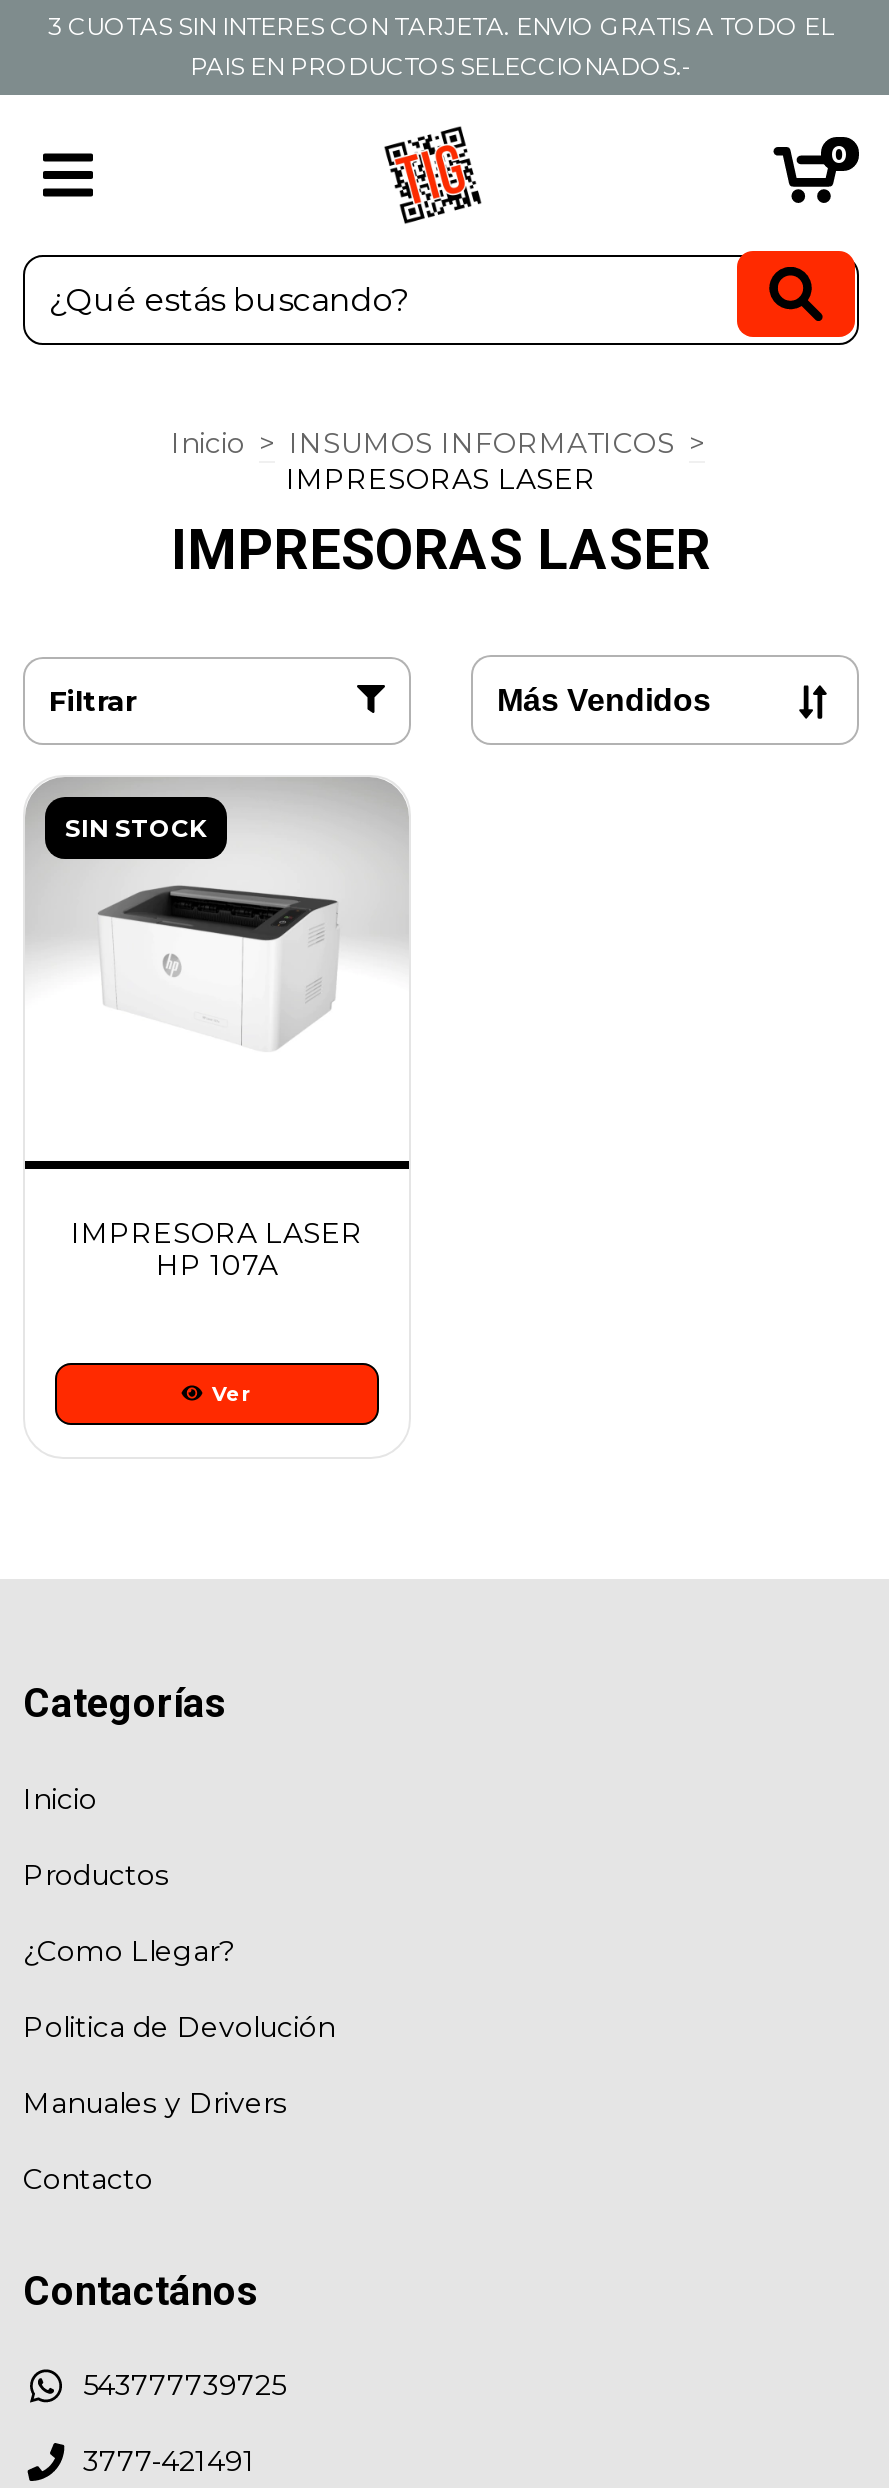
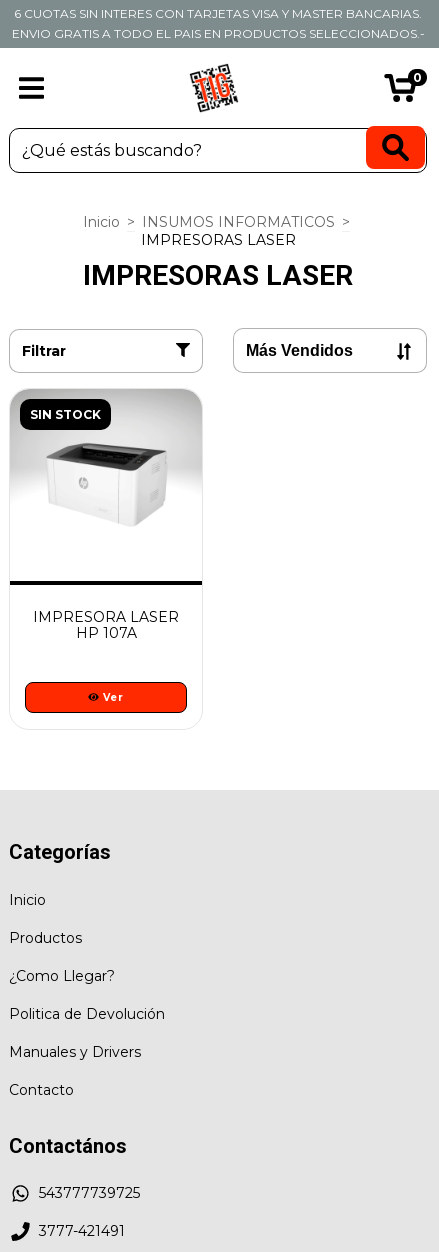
- 3 CUOTAS SIN INTERES CON TARJETA. ENVIO GRATIS A TODO EL
- PAIS EN PRODUCTOS SELECCIONADOS.-
+ 6 CUOTAS SIN INTERES CON TARJETAS VISA Y MASTER BANCARIAS.
+ ENVIO GRATIS A TODO EL PAIS EN PRODUCTOS SELECCIONADOS.-
